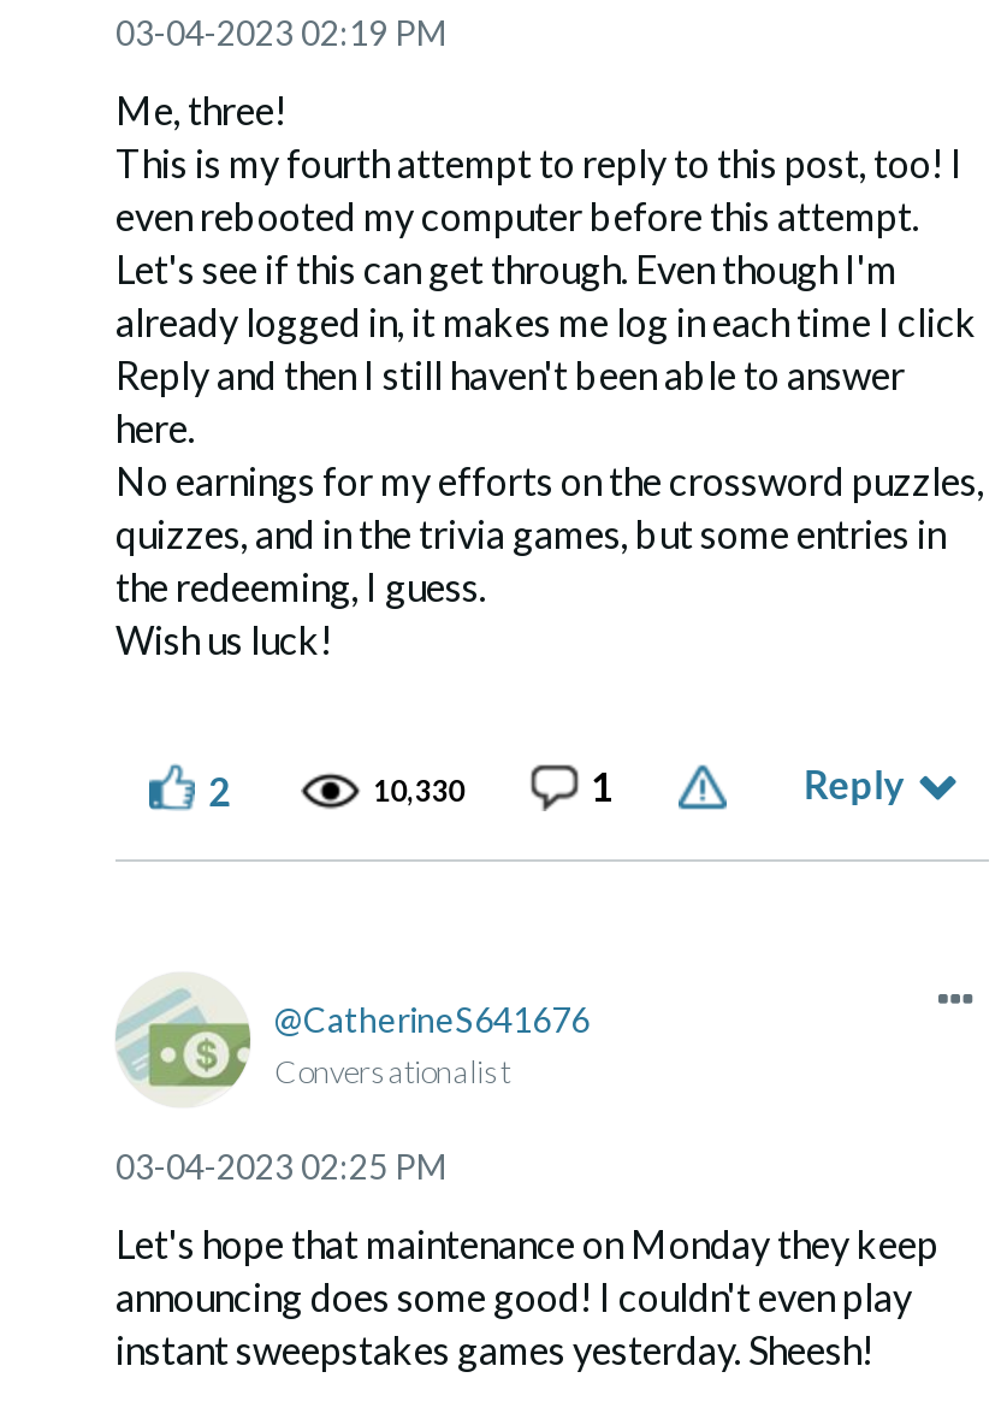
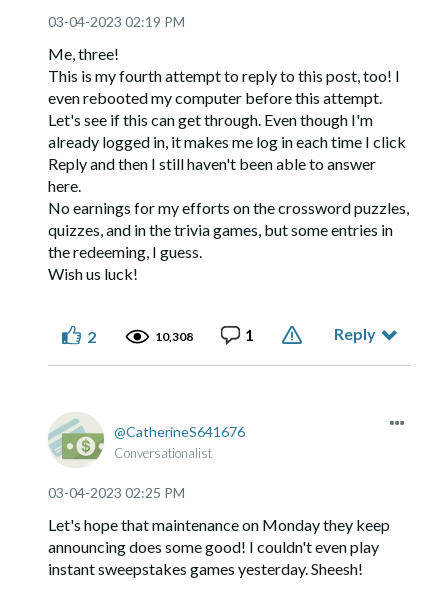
- 10,330
+ 10,308
